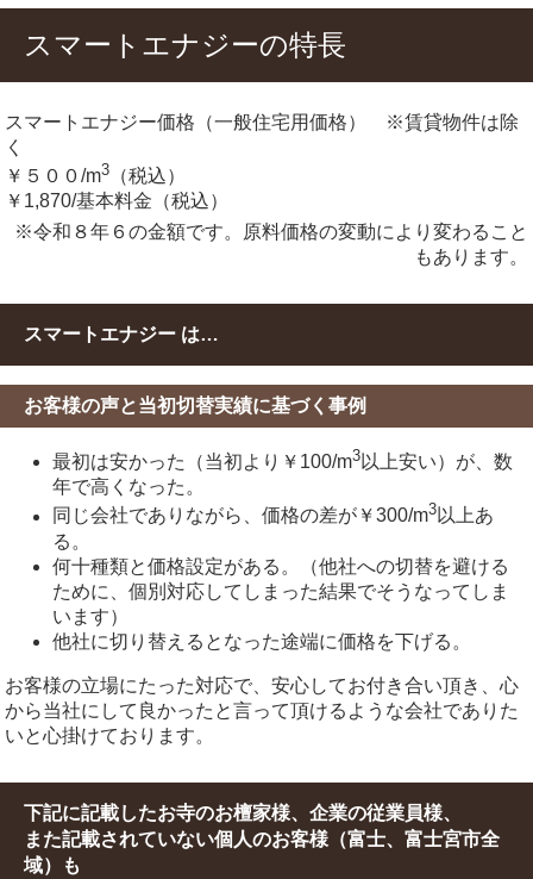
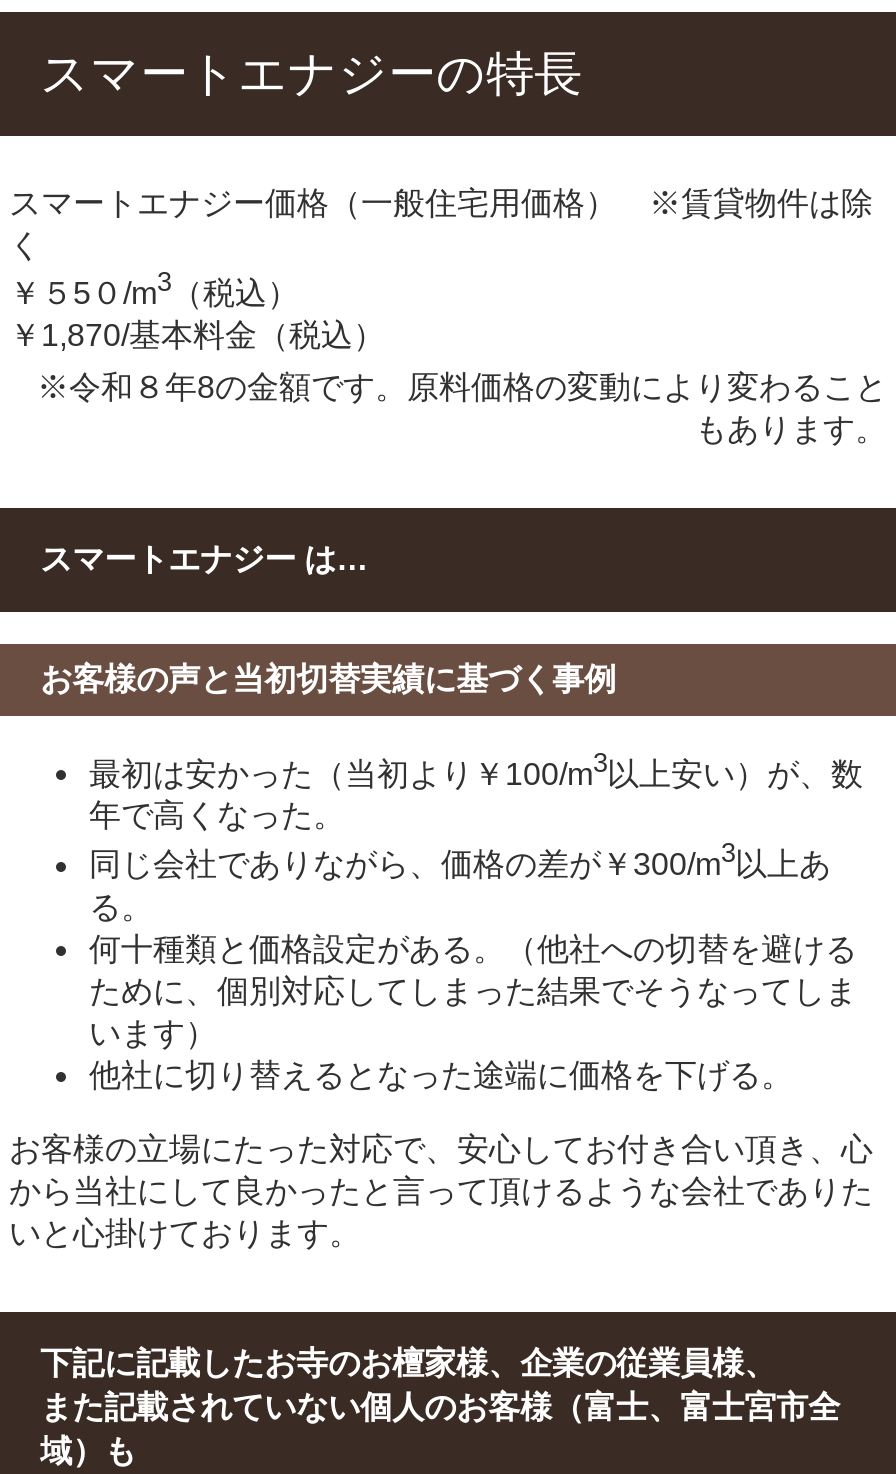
- ￥５００/m3（税込）
+ ￥５5０/m3（税込）

- ※令和８年６の金額です。原料価格の変動により変わること
+ ※令和８年8の金額です。原料価格の変動により変わること
